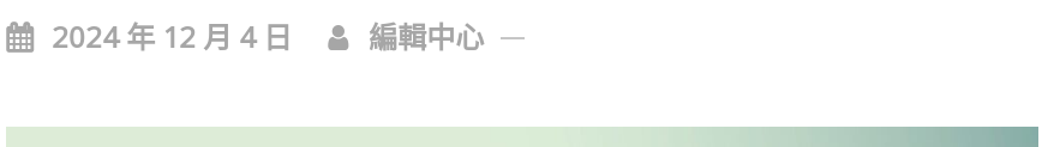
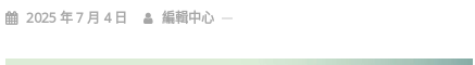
- 2024 年 12 月 4 日 編輯中心
+ 2025 年 7 月 4 日 編輯中心
